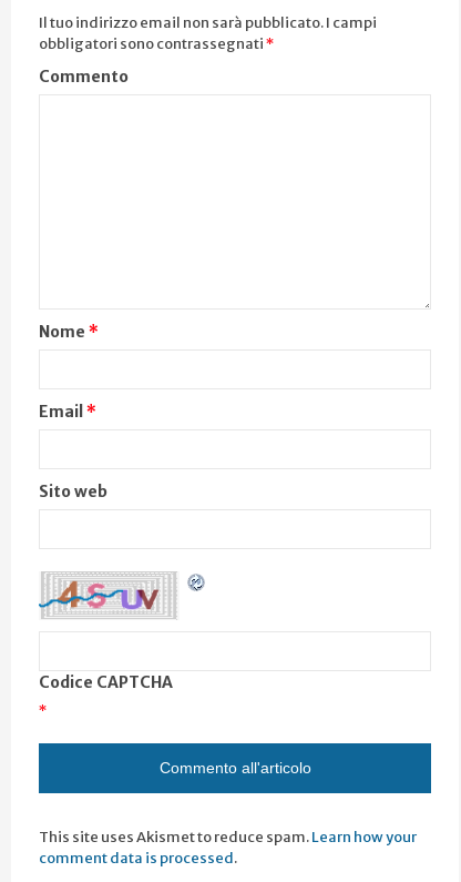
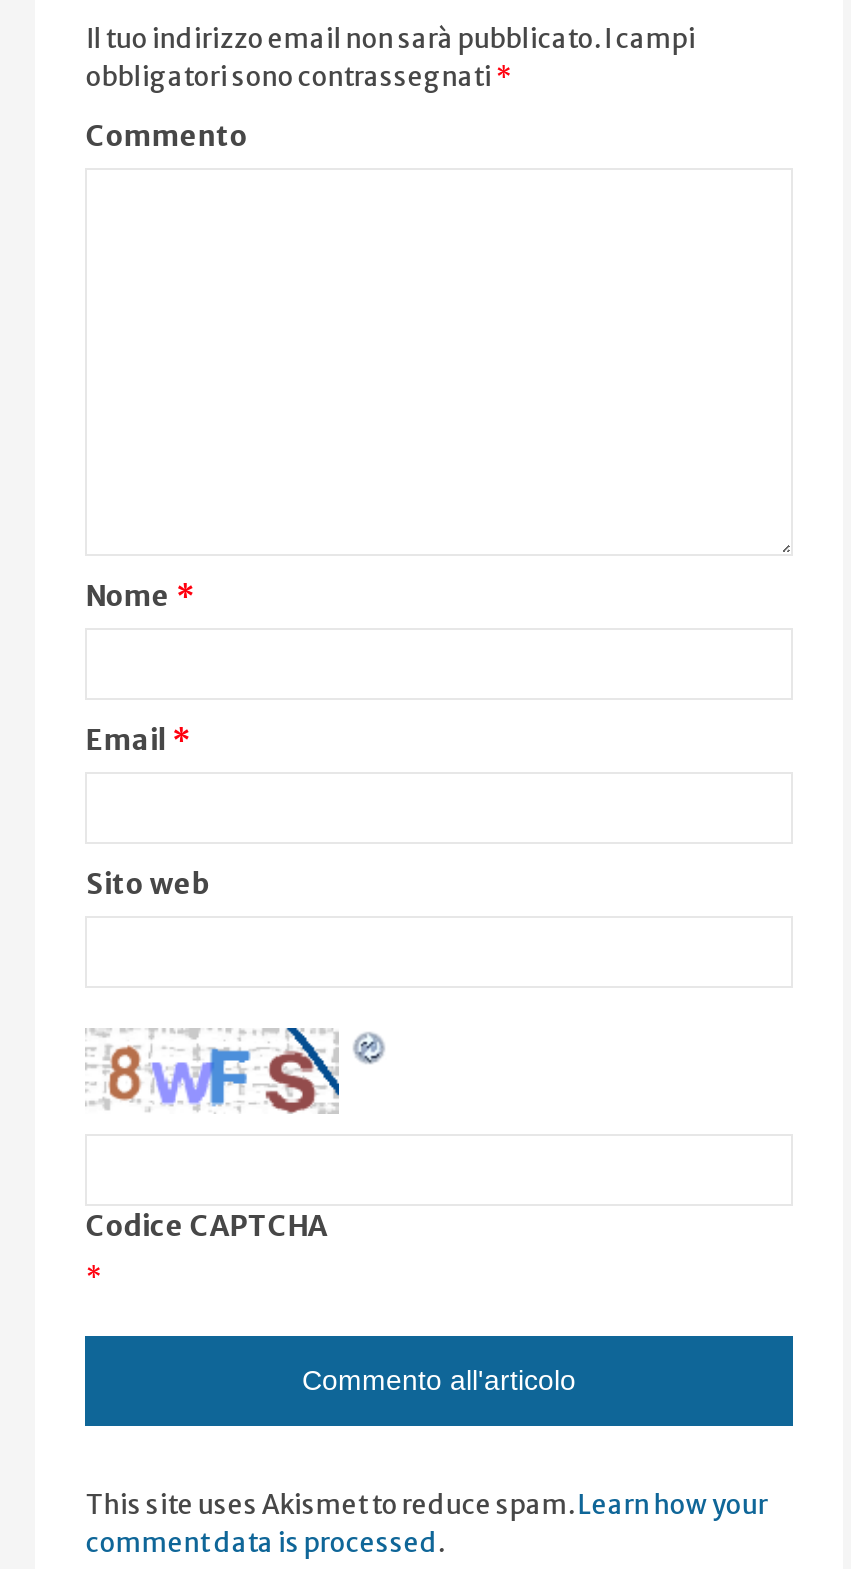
- [image]
+ [image]
